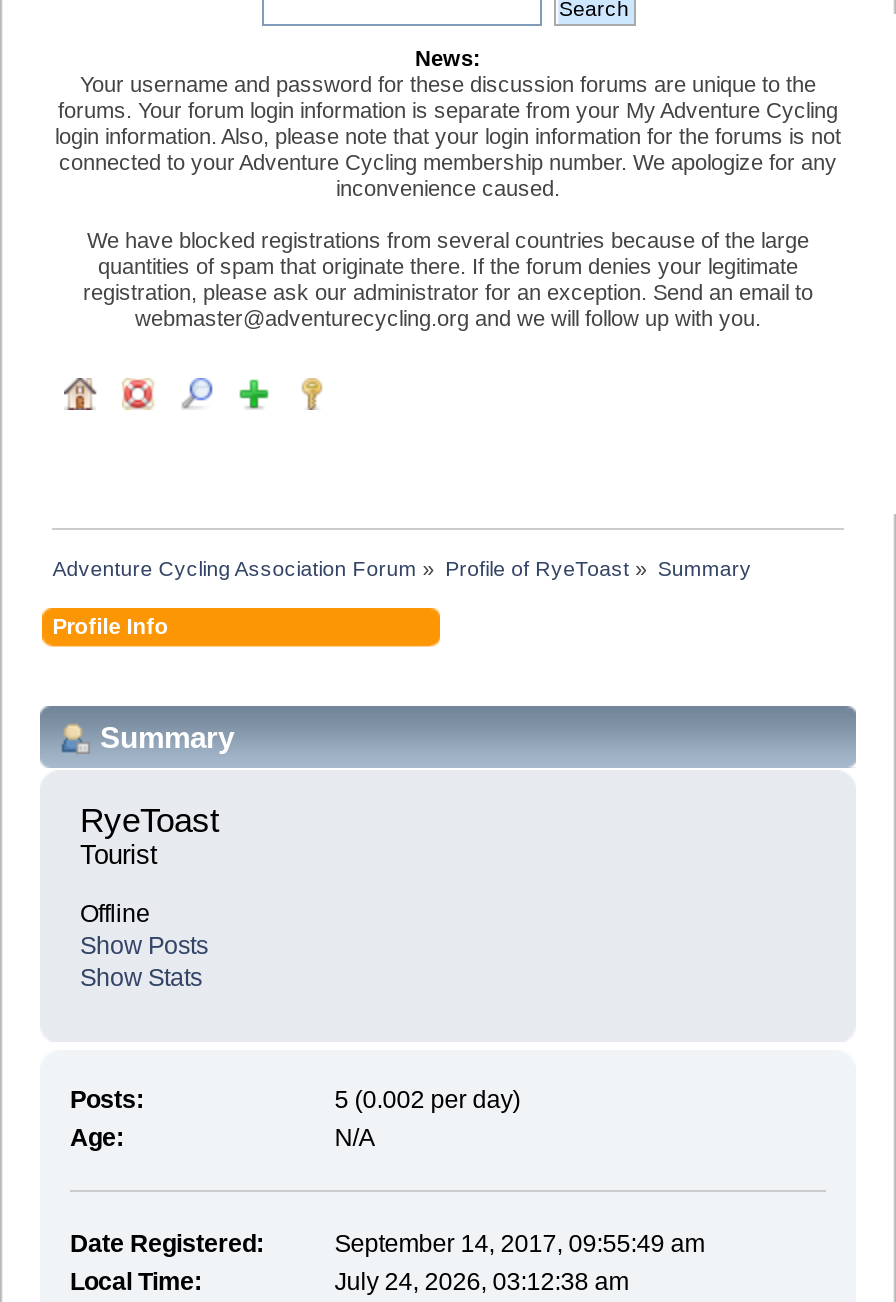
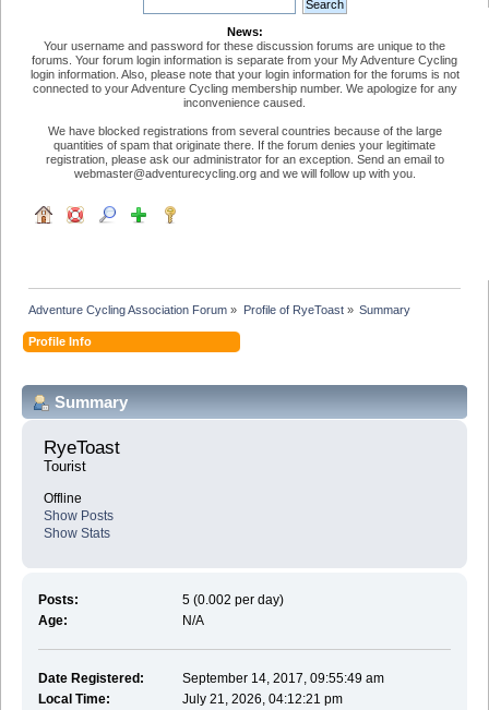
- July 24, 2026, 03:12:38 am
+ July 21, 2026, 04:12:21 pm
